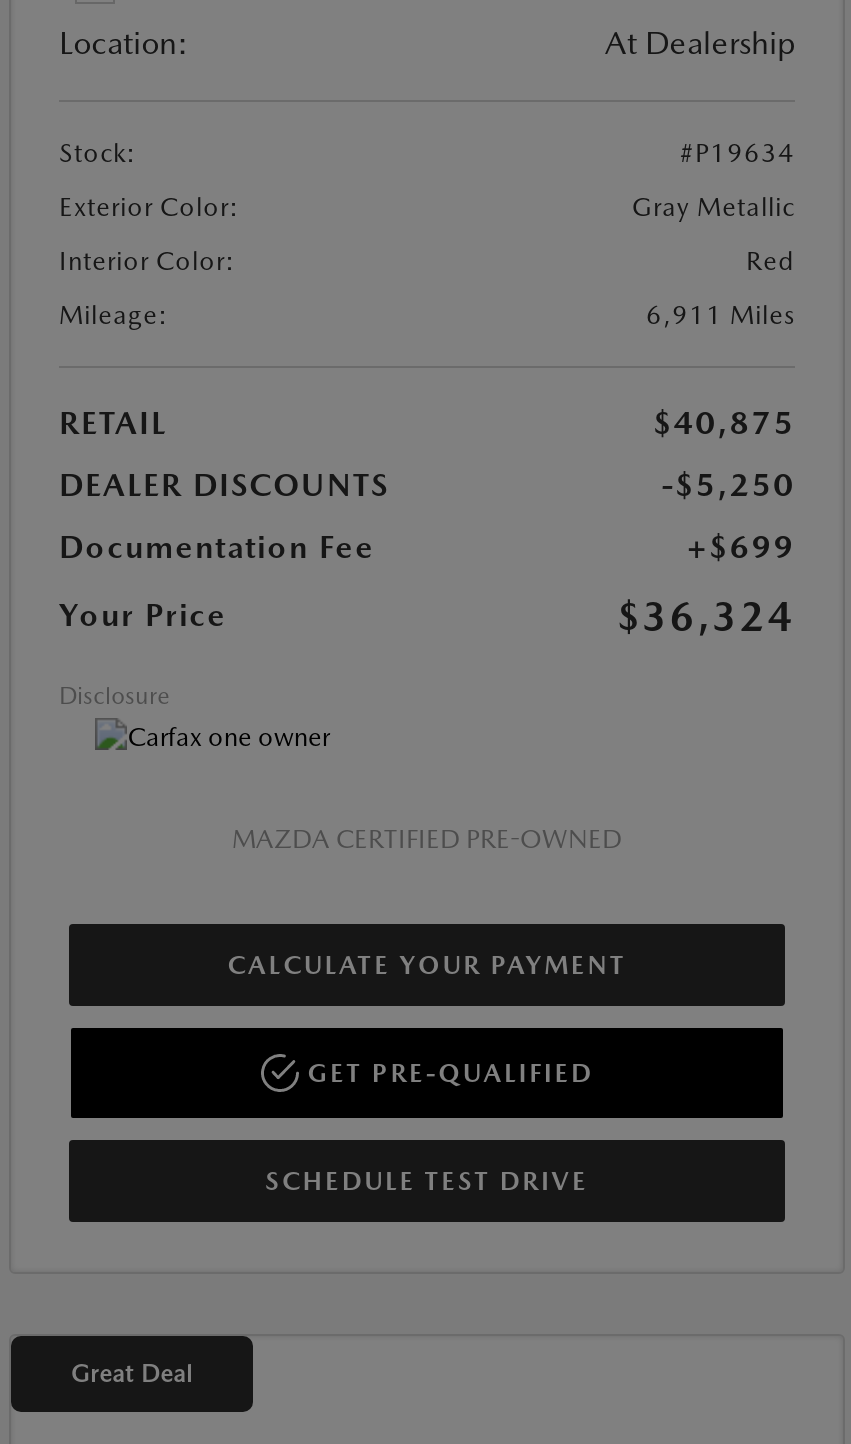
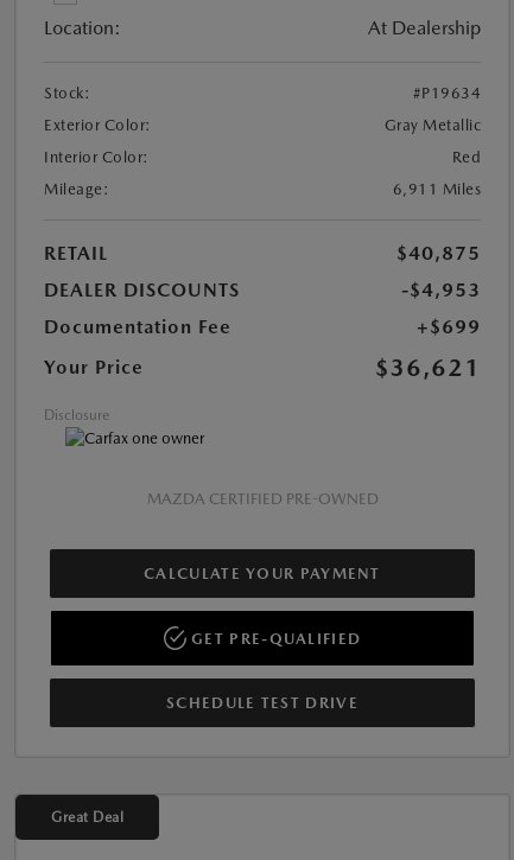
- -$5,250
+ -$4,953

- $36,324
+ $36,621
